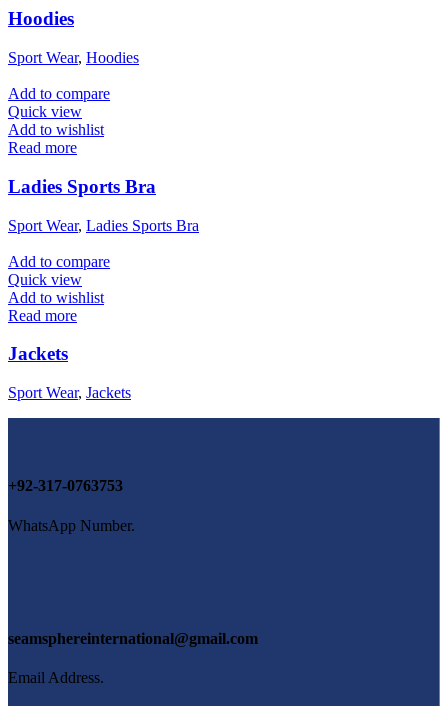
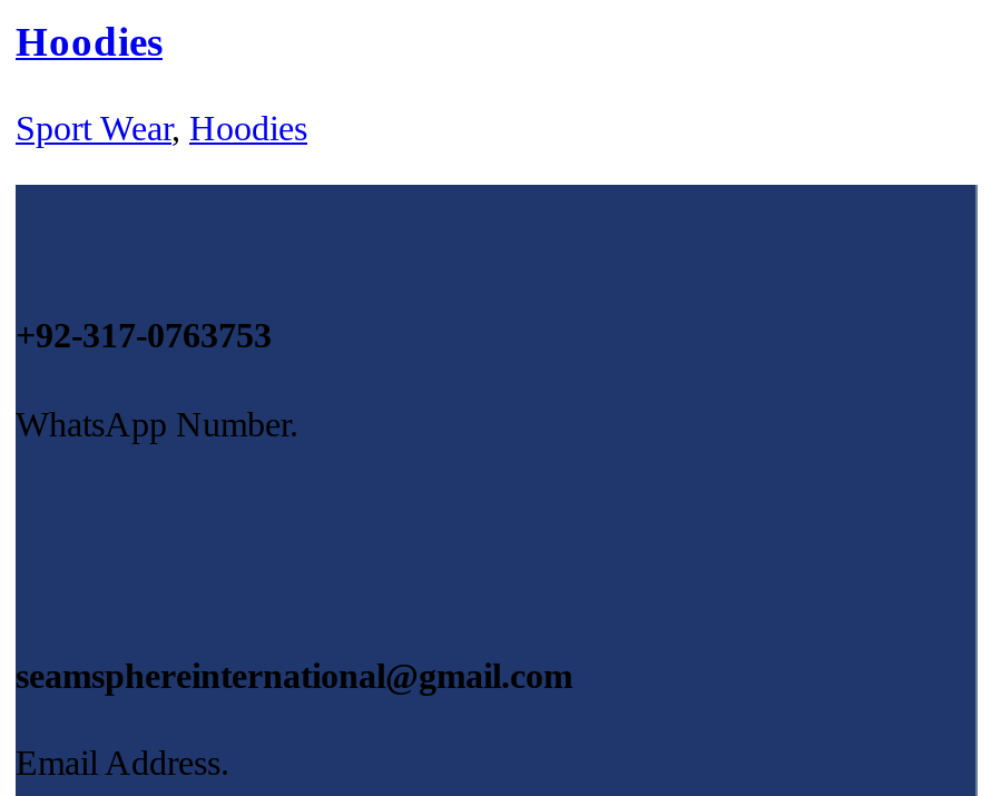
- Add to compare
- Quick view
- Add to wishlist
- Read more
- Ladies Sports Bra
- Sport Wear, Ladies Sports Bra
- Add to compare
- Quick view
- Add to wishlist
- Read more
- Jackets
- Sport Wear, Jackets
